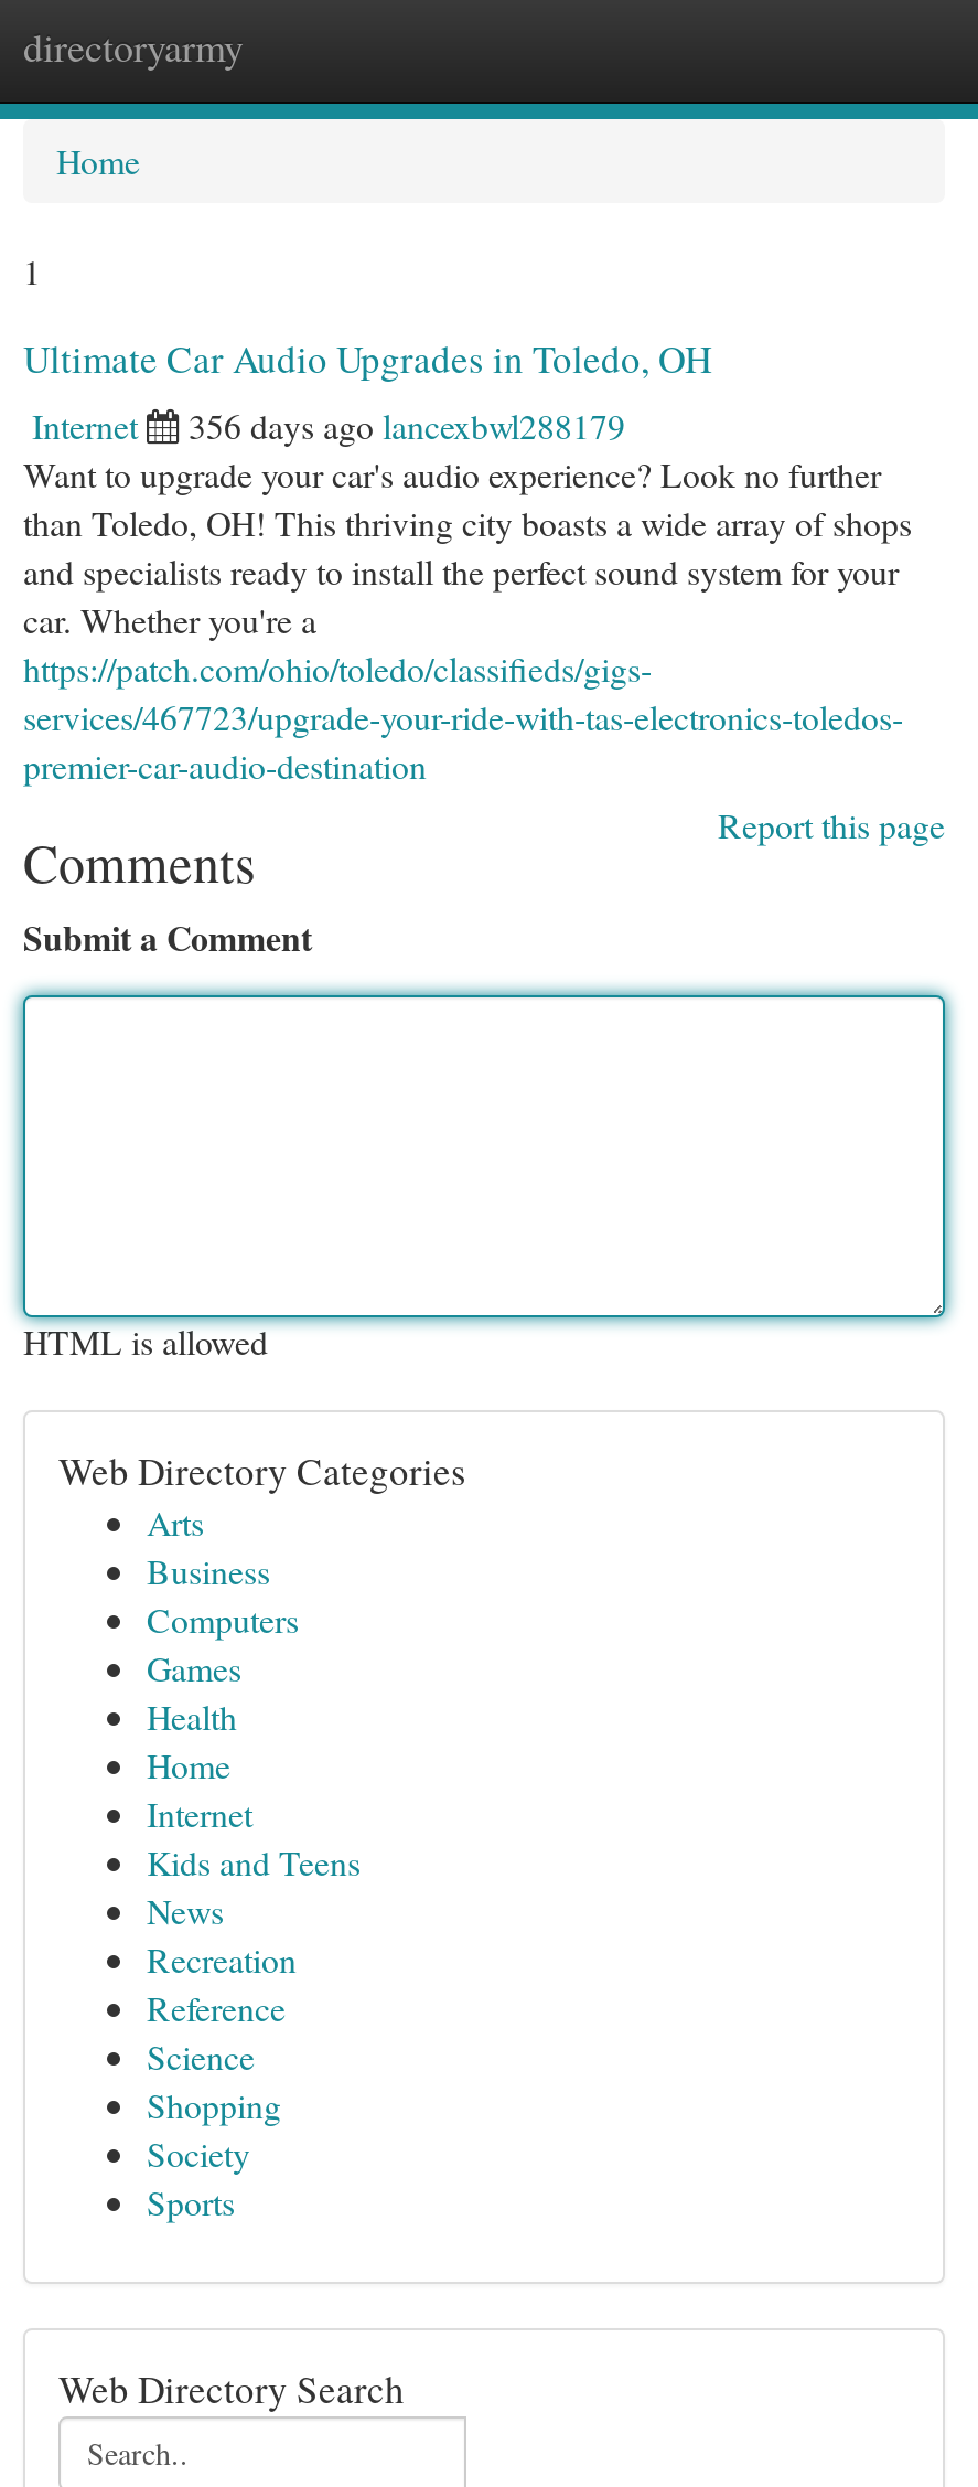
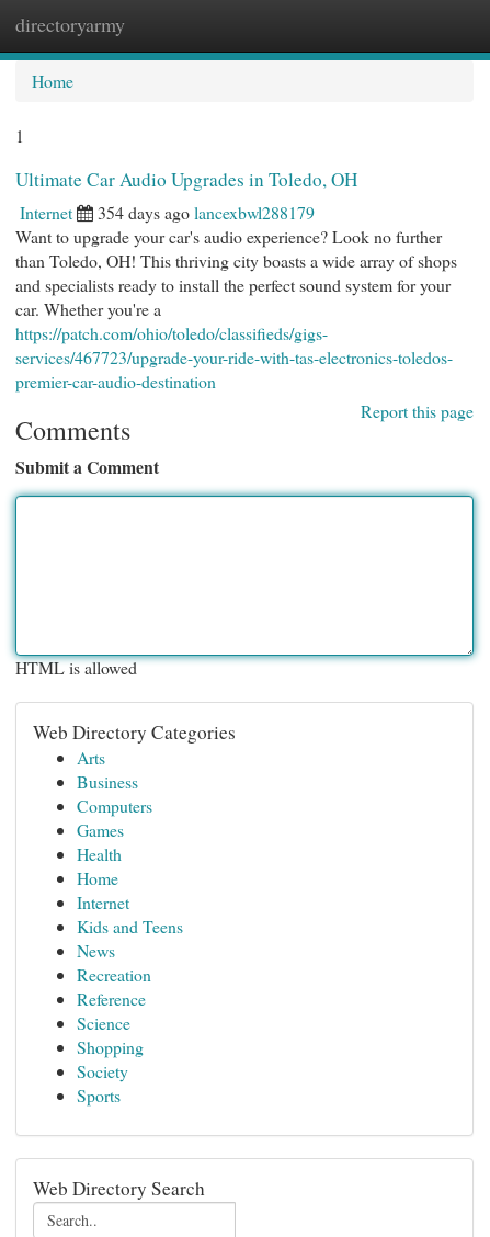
- 356 days ago lancexbwl288179
+ 354 days ago lancexbwl288179
